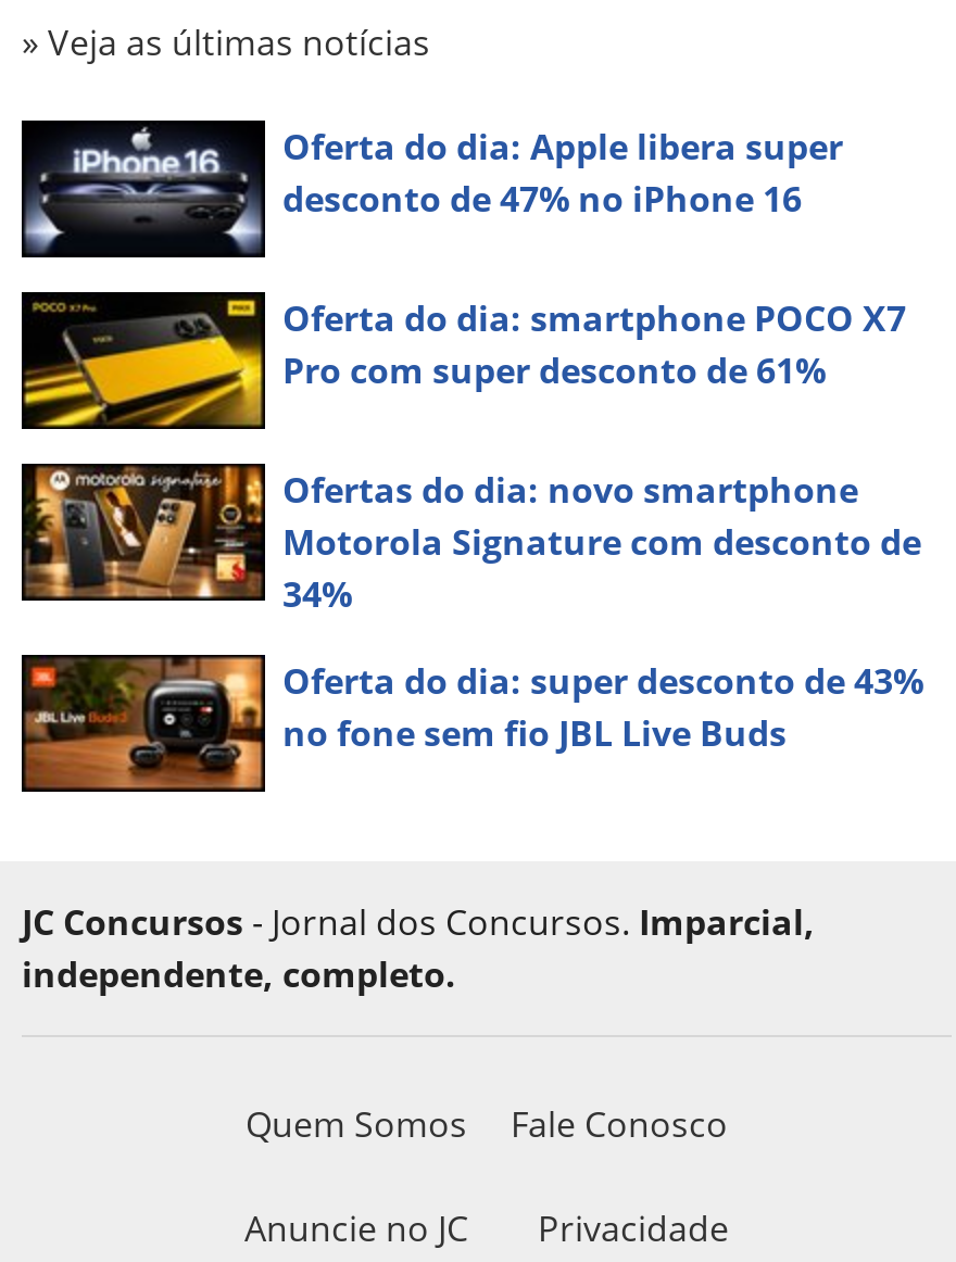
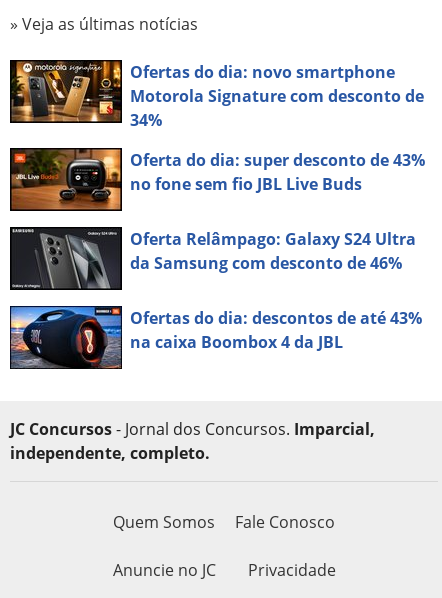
- [image]
- Oferta do dia: Apple libera super
- desconto de 47% no iPhone 16
- Oferta do dia: smartphone POCO X7
- Pro com super desconto de 61%

- [image]

moved up: [image] | Ofertas do dia: novo smartphone | Motorola Signature com desconto de | 34% | Oferta do dia: super desconto de 43% | no fone sem fio JBL Live Buds

+ [image]
+ Oferta Relâmpago: Galaxy S24 Ultra
+ da Samsung com desconto de 46%
+ Ofertas do dia: descontos de até 43%
+ na caixa Boombox 4 da JBL

+ [image]
